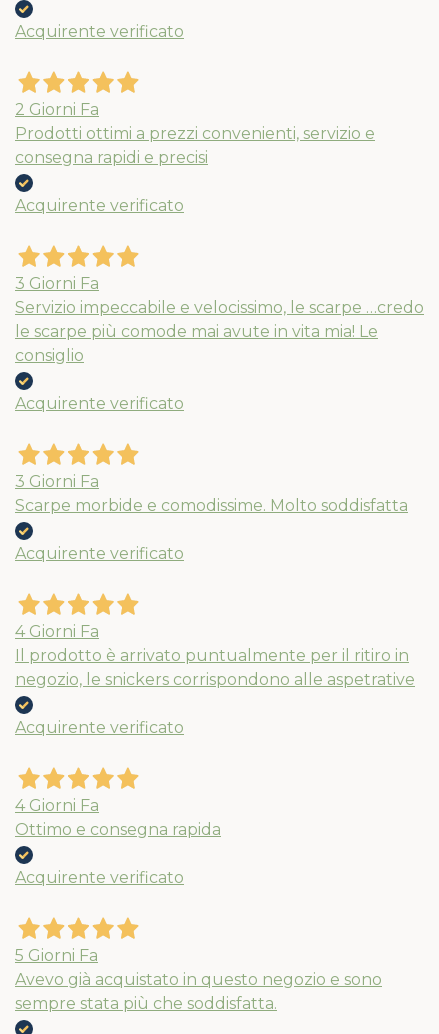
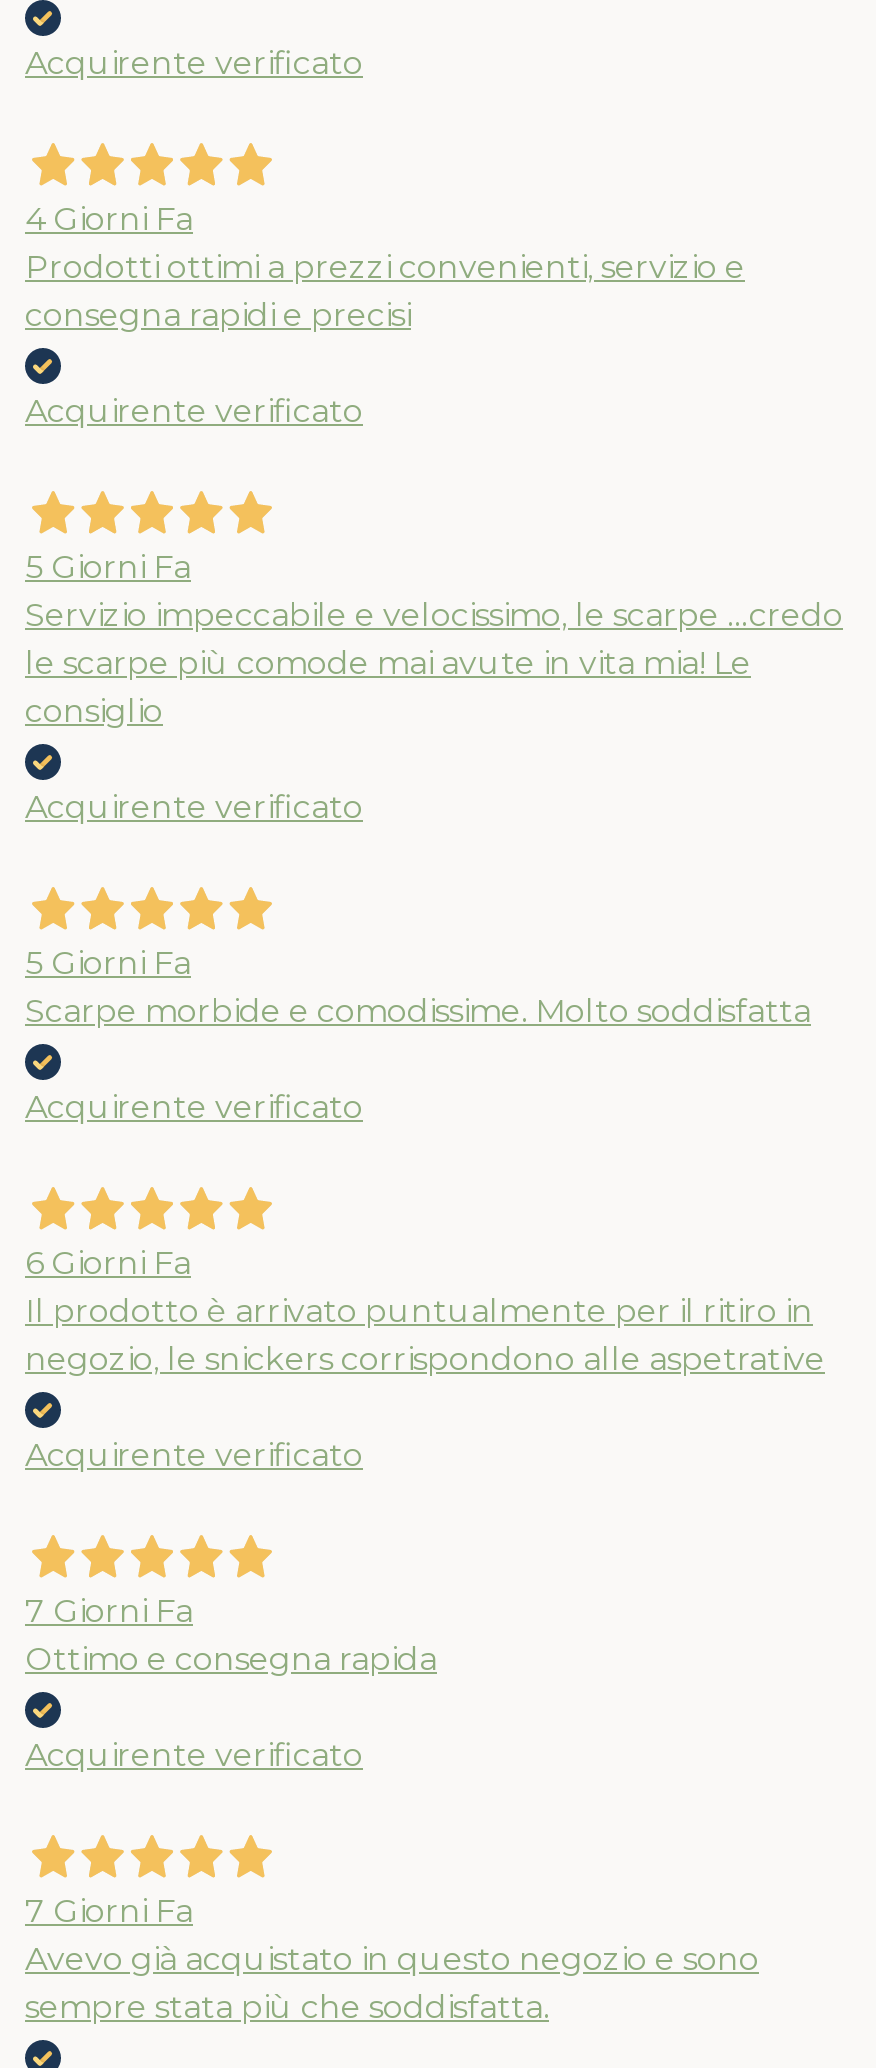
- 2 Giorni Fa
+ 4 Giorni Fa

- 3 Giorni Fa
+ 5 Giorni Fa

- 3 Giorni Fa
+ 5 Giorni Fa

- 4 Giorni Fa
+ 6 Giorni Fa

- 4 Giorni Fa
+ 7 Giorni Fa

- 5 Giorni Fa
+ 7 Giorni Fa
